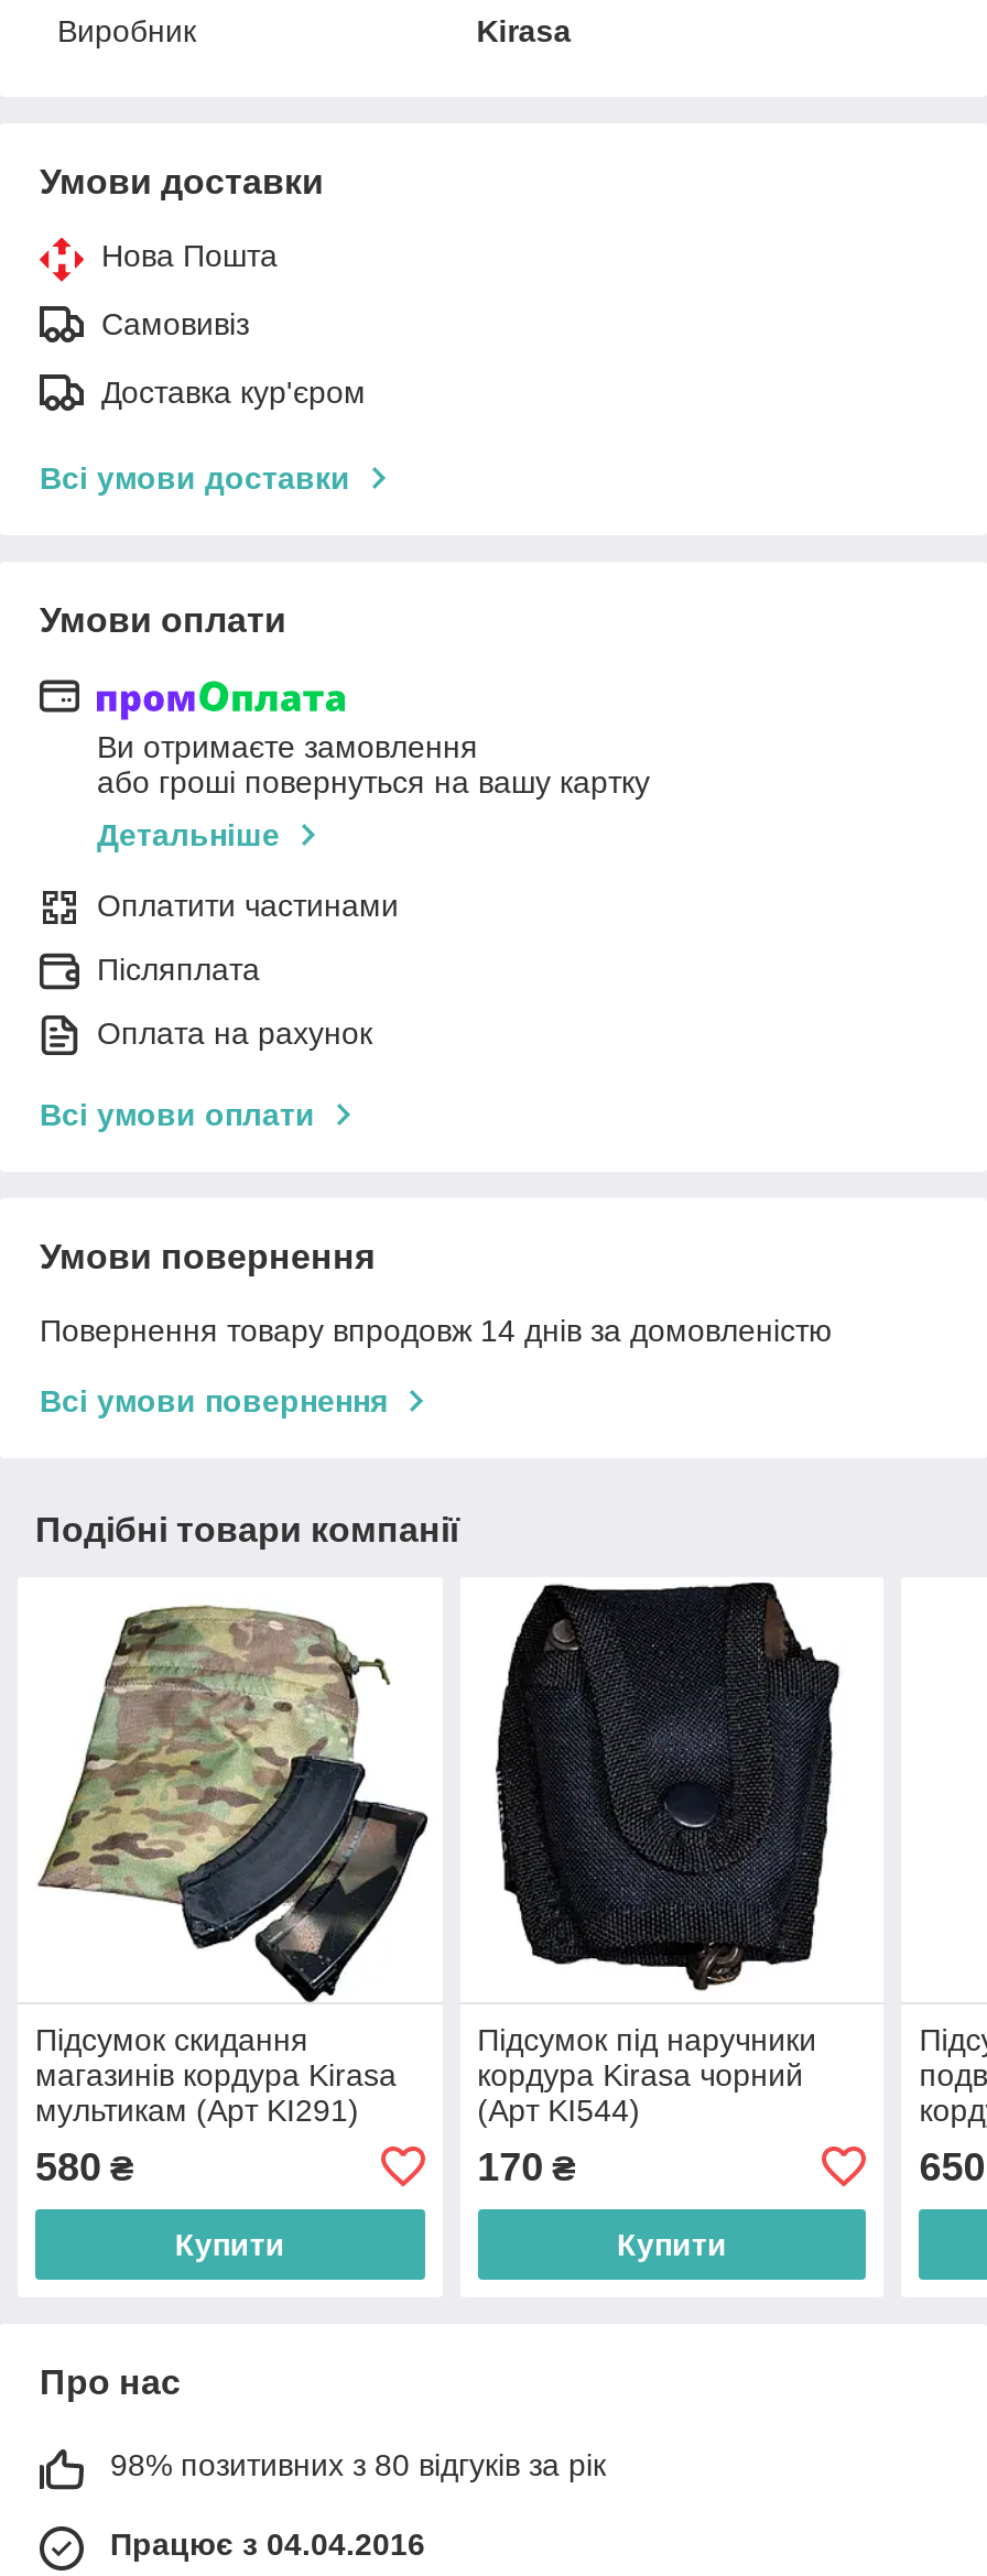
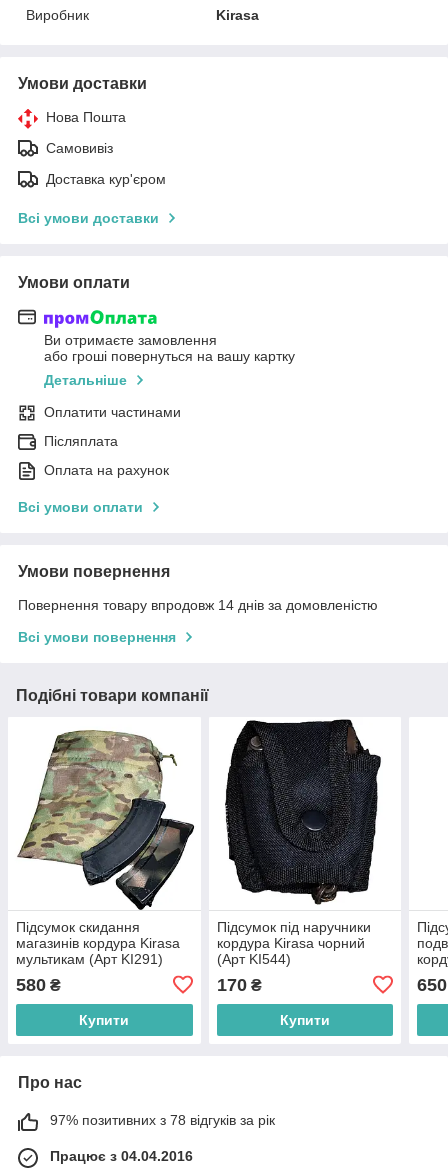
- 98% позитивних з 80 відгуків за рік
+ 97% позитивних з 78 відгуків за рік
